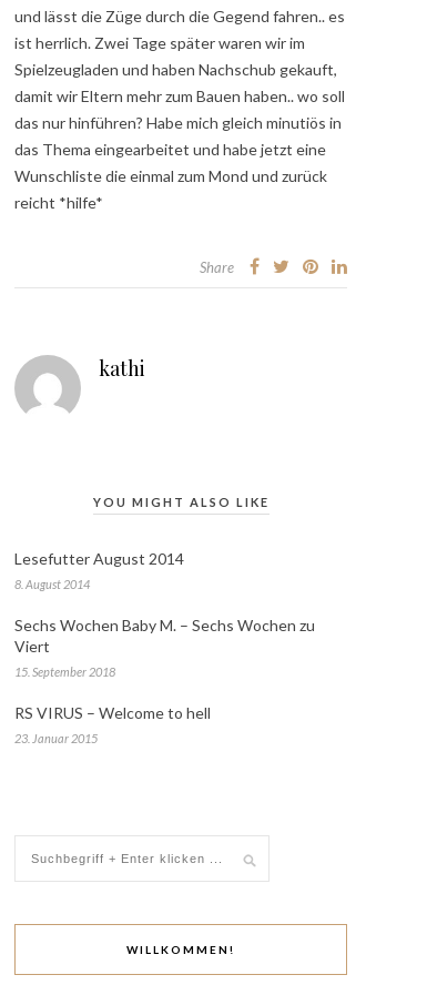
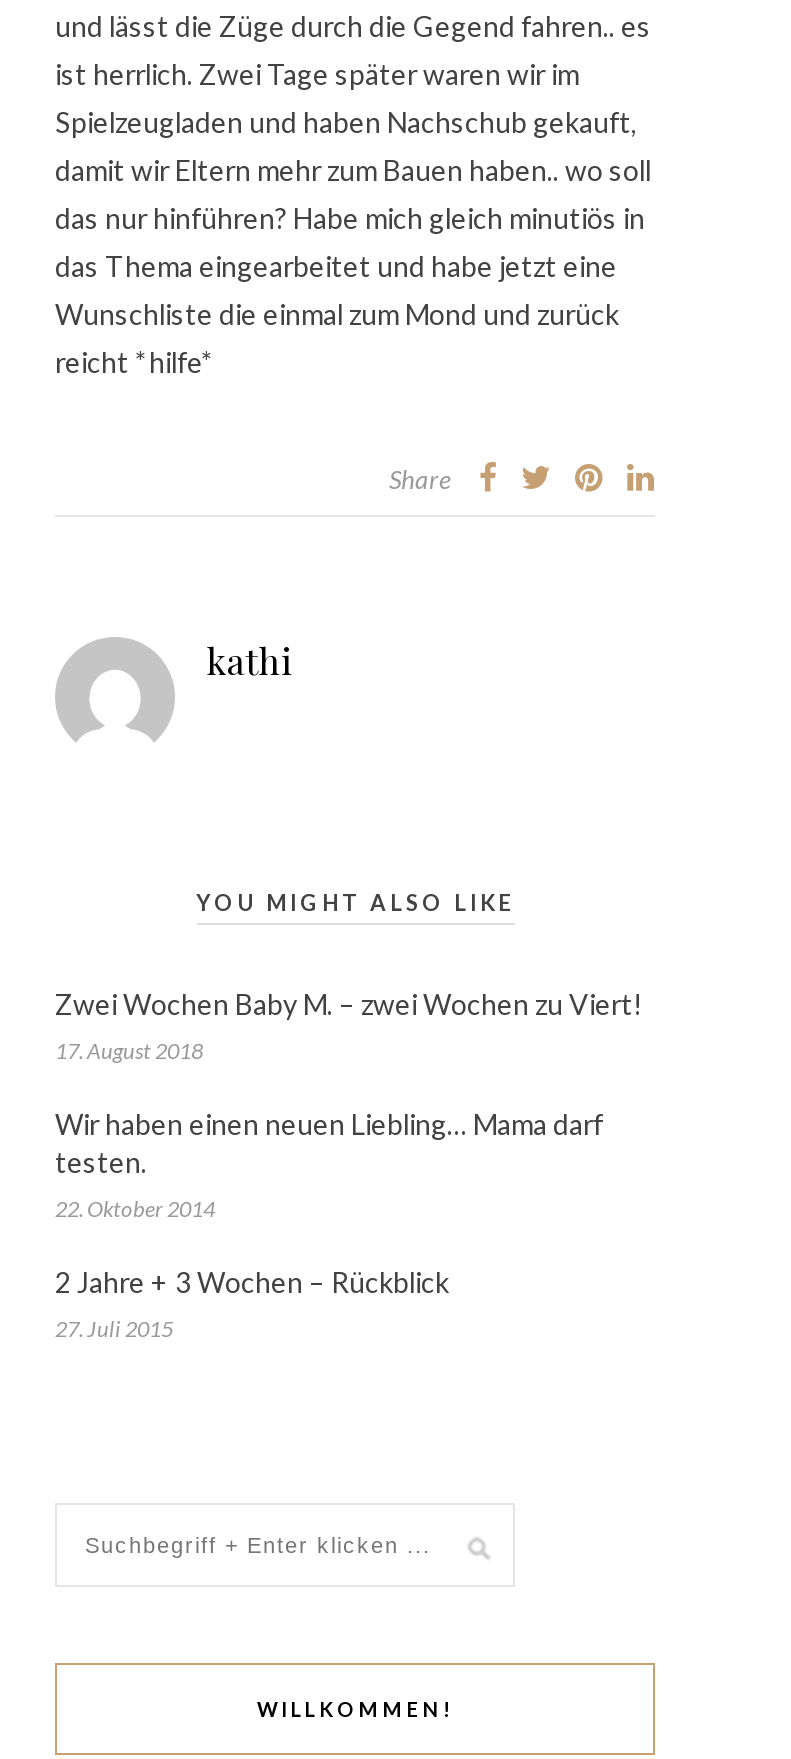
- Lesefutter August 2014
+ Zwei Wochen Baby M. – zwei Wochen zu Viert!

- 8. August 2014
+ 17. August 2018

- Sechs Wochen Baby M. – Sechs Wochen zu
- Viert
+ Wir haben einen neuen Liebling… Mama darf
+ testen.

- 15. September 2018
+ 22. Oktober 2014

- RS VIRUS – Welcome to hell
+ 2 Jahre + 3 Wochen – Rückblick

- 23. Januar 2015
+ 27. Juli 2015
